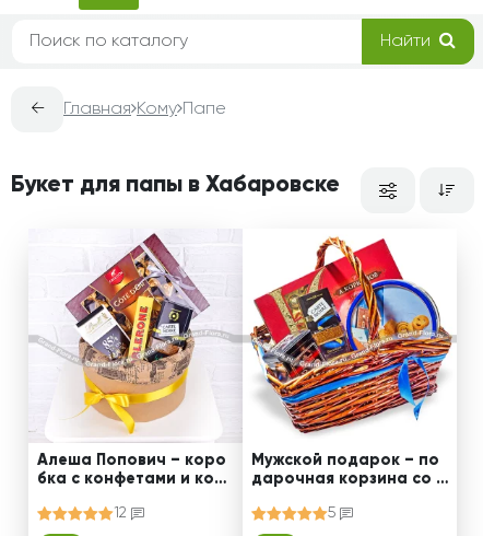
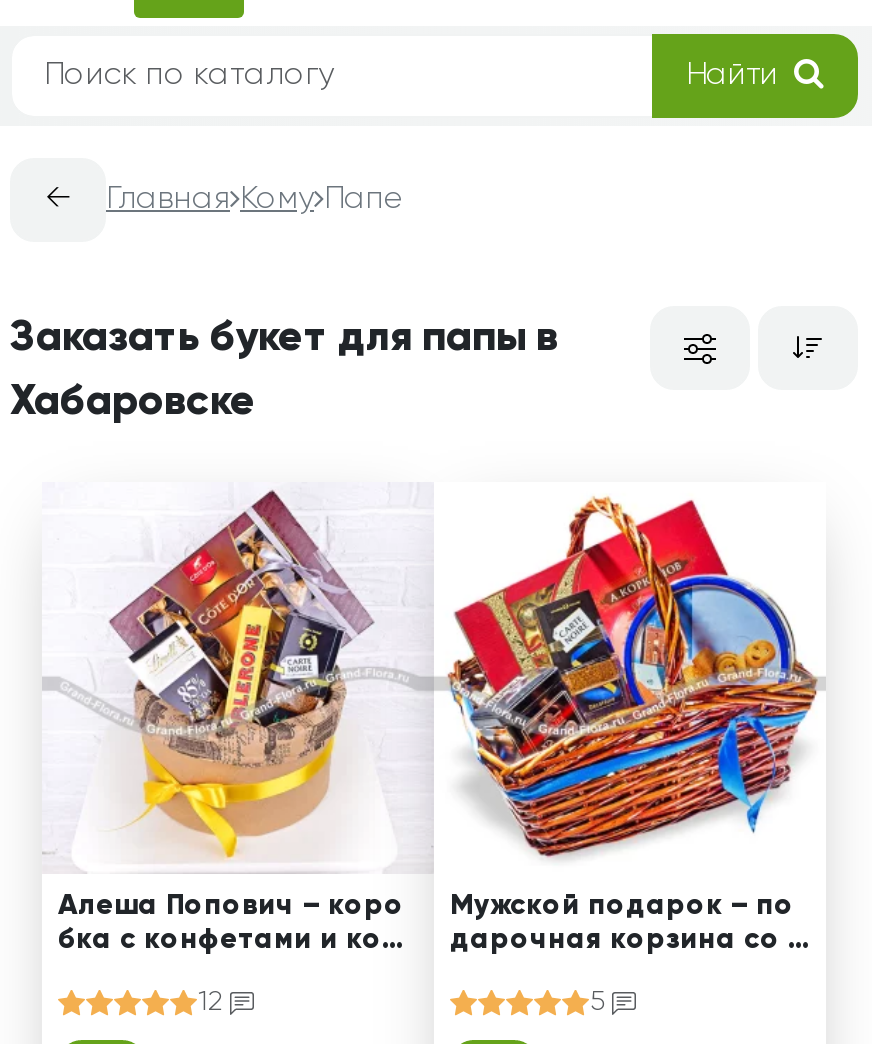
- Букет для папы в Хабаровске
+ Заказать букет для папы в
+ Хабаровске
